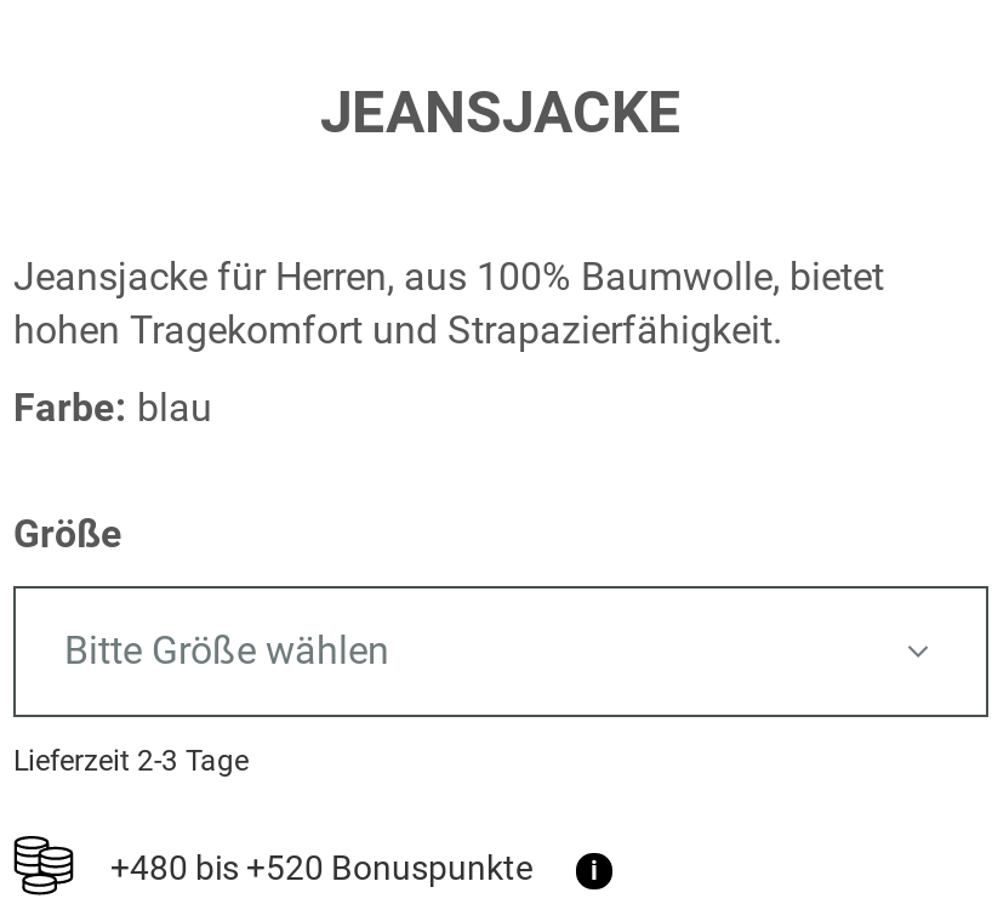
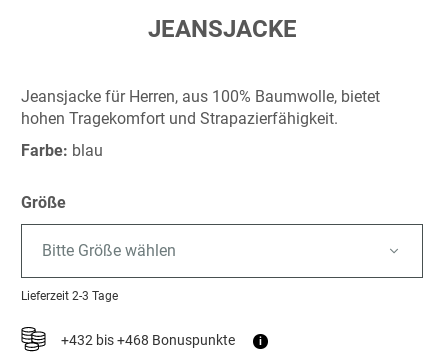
- +480 bis +520 Bonuspunkte
+ +432 bis +468 Bonuspunkte
